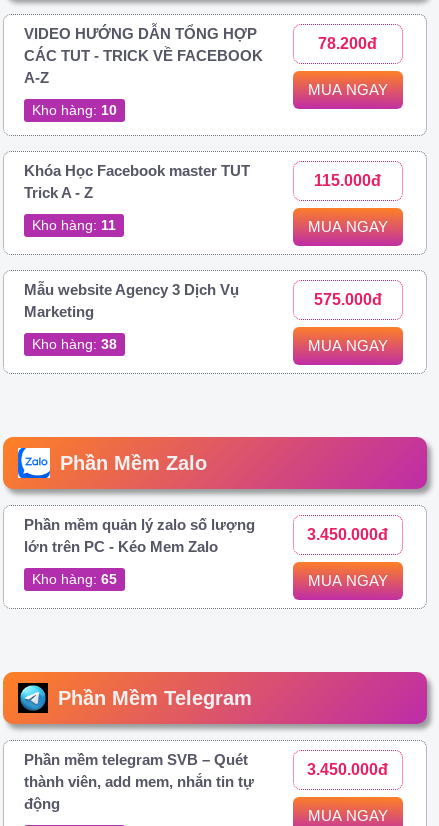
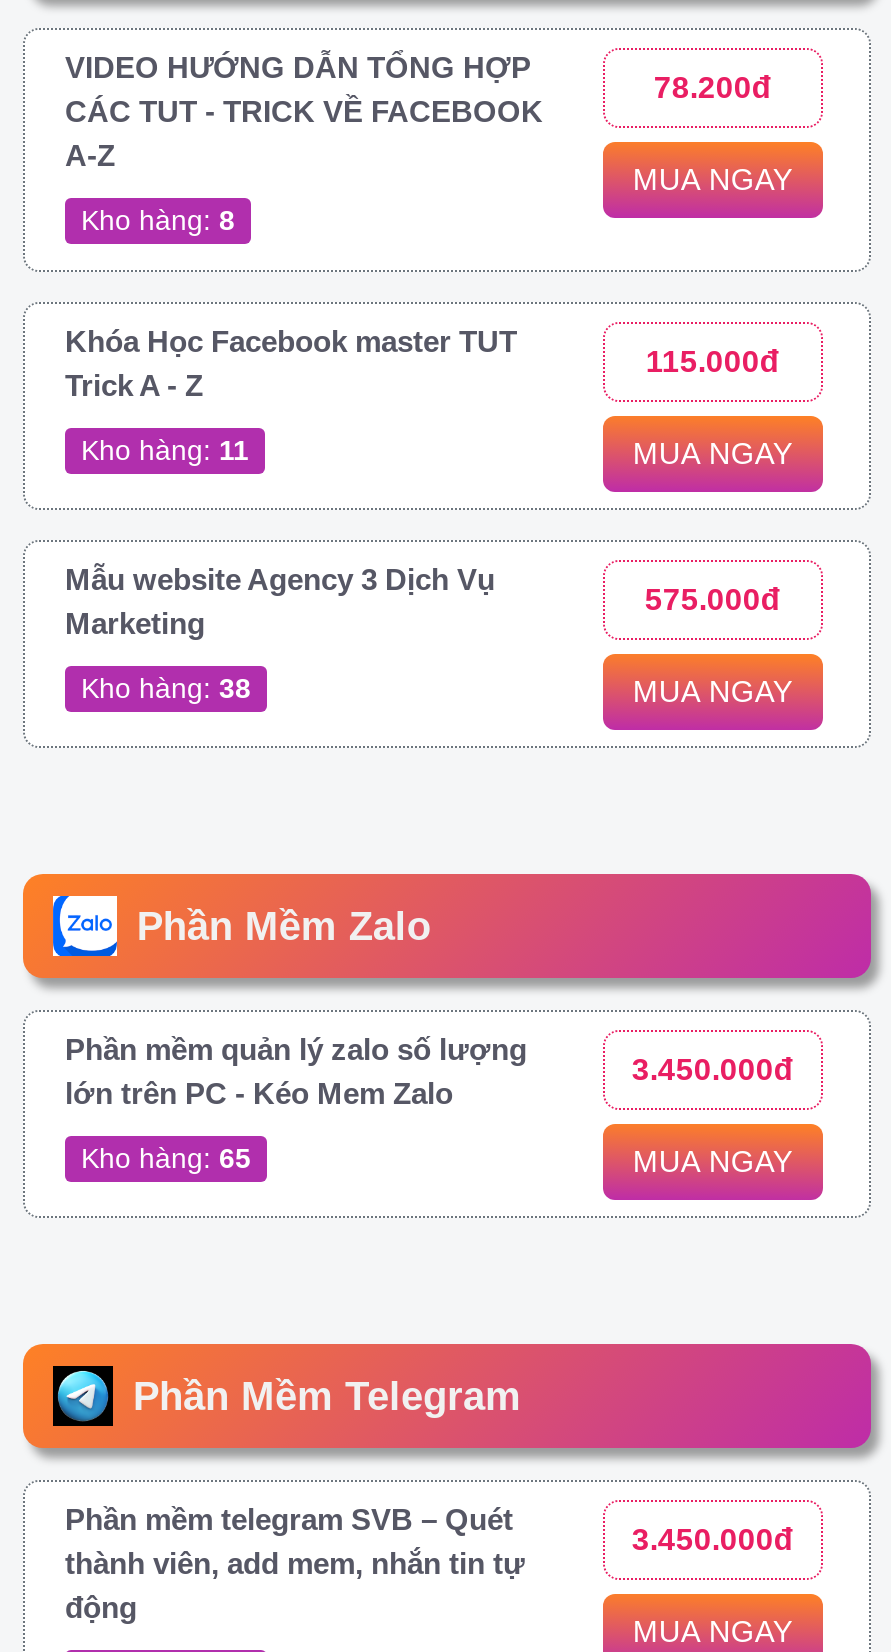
- Kho hàng: 10
+ Kho hàng: 8
